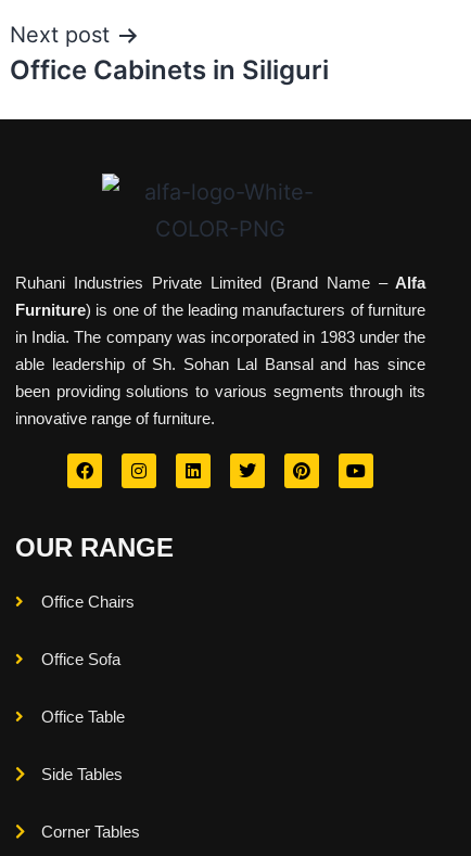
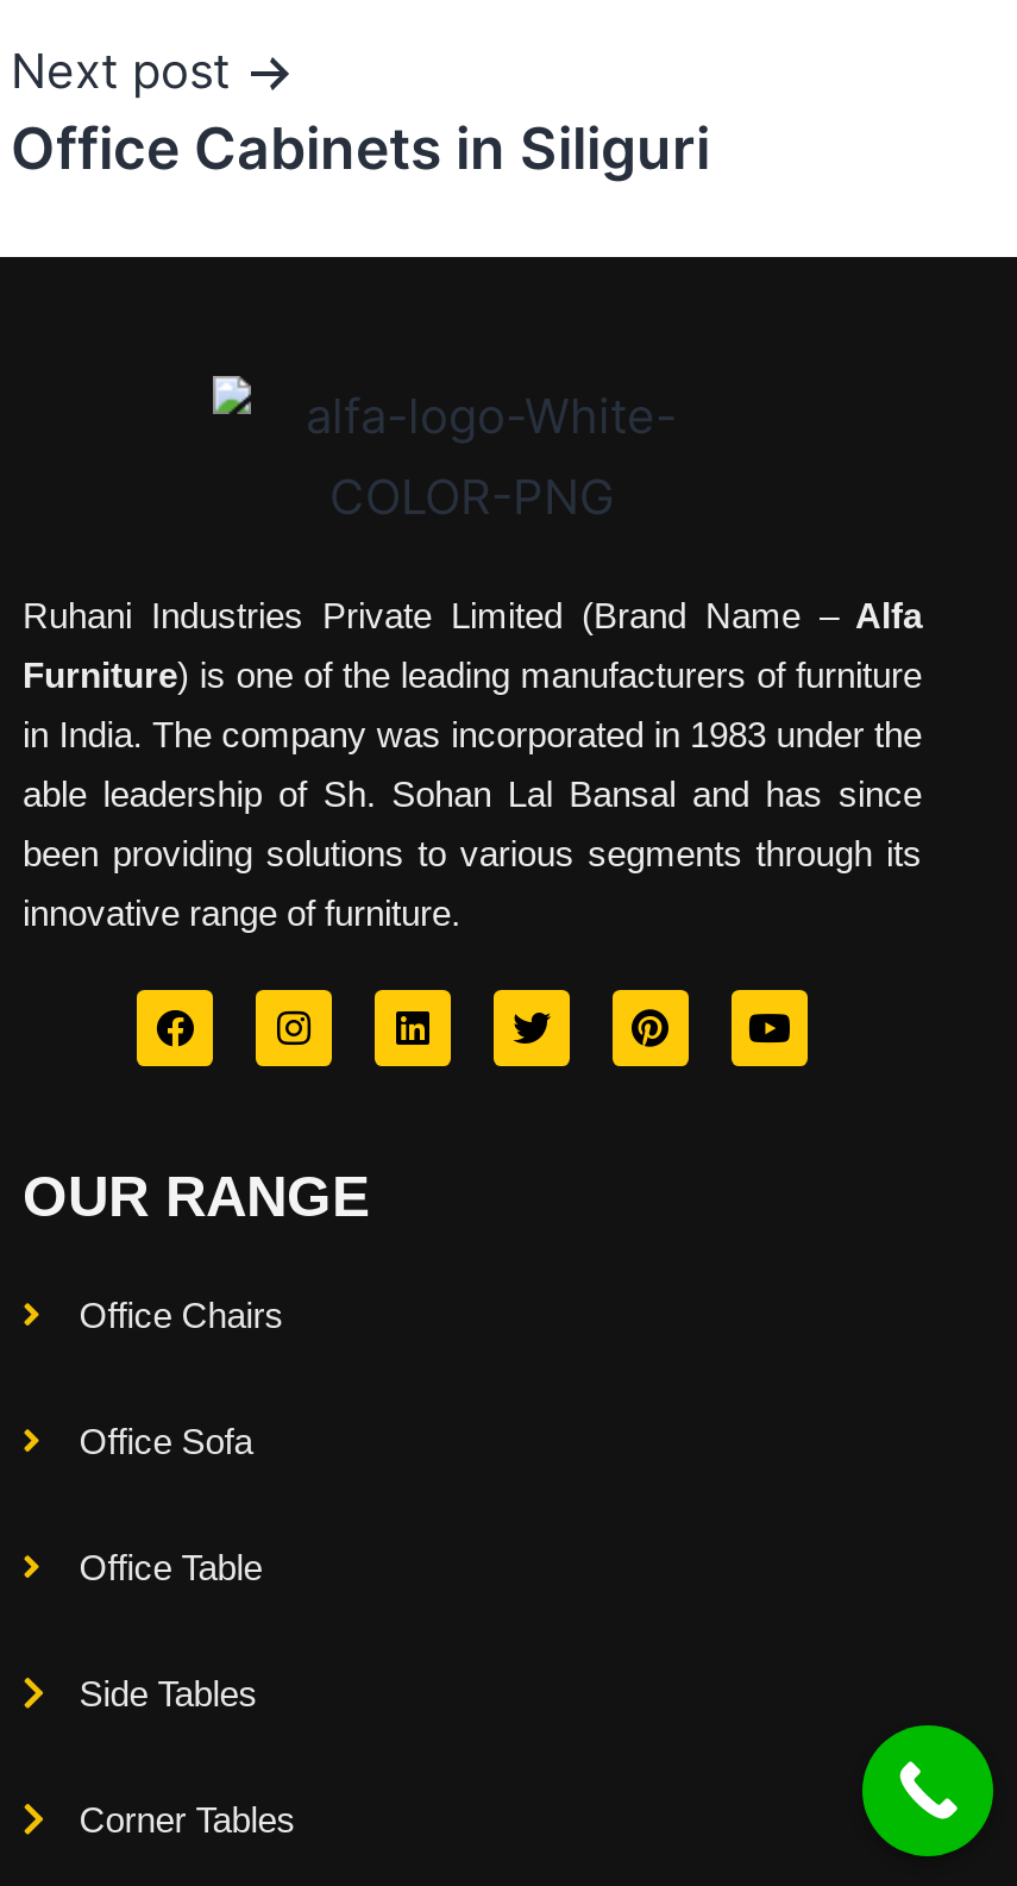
+ [image]
